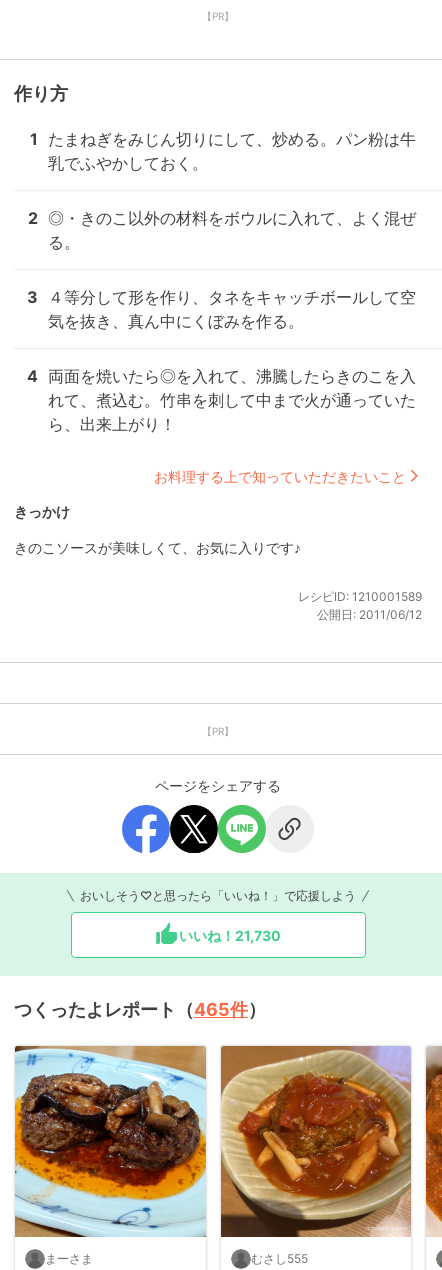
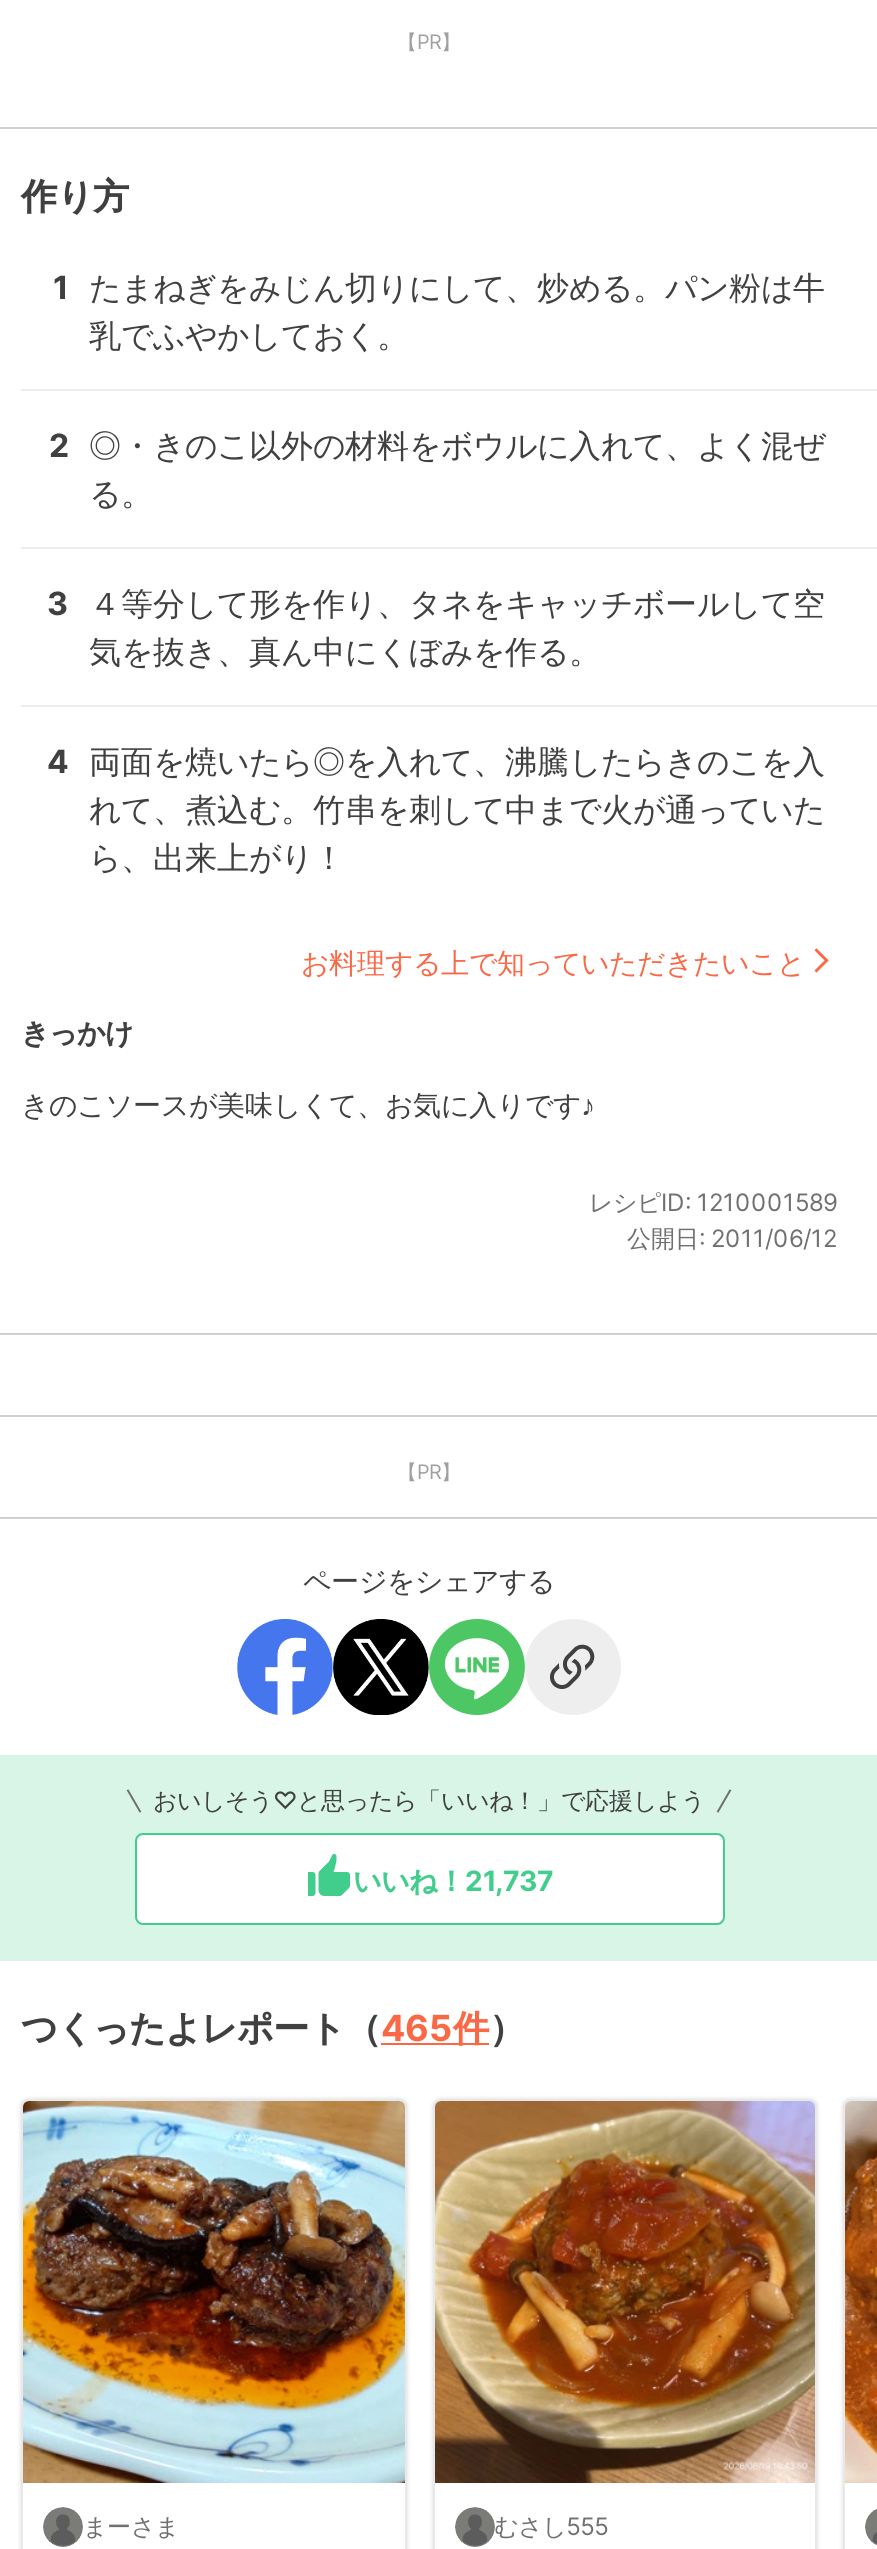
- いいね！21,730
+ いいね！21,737
